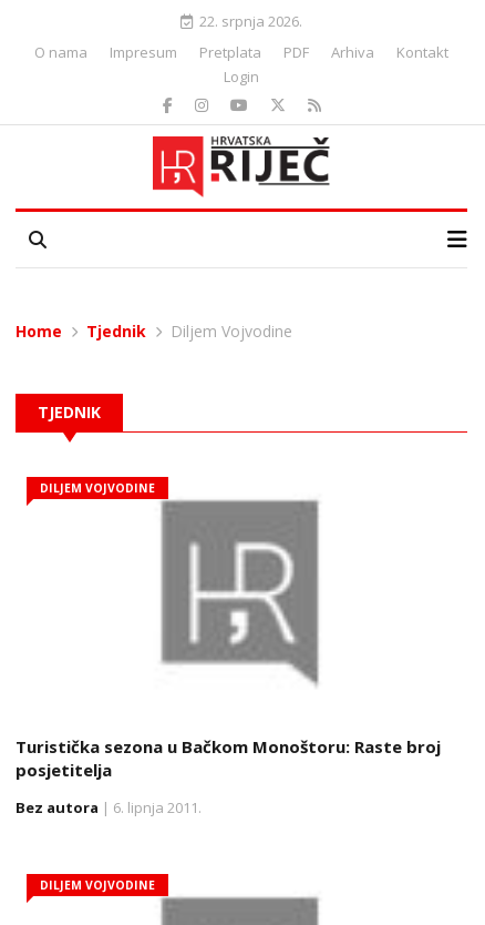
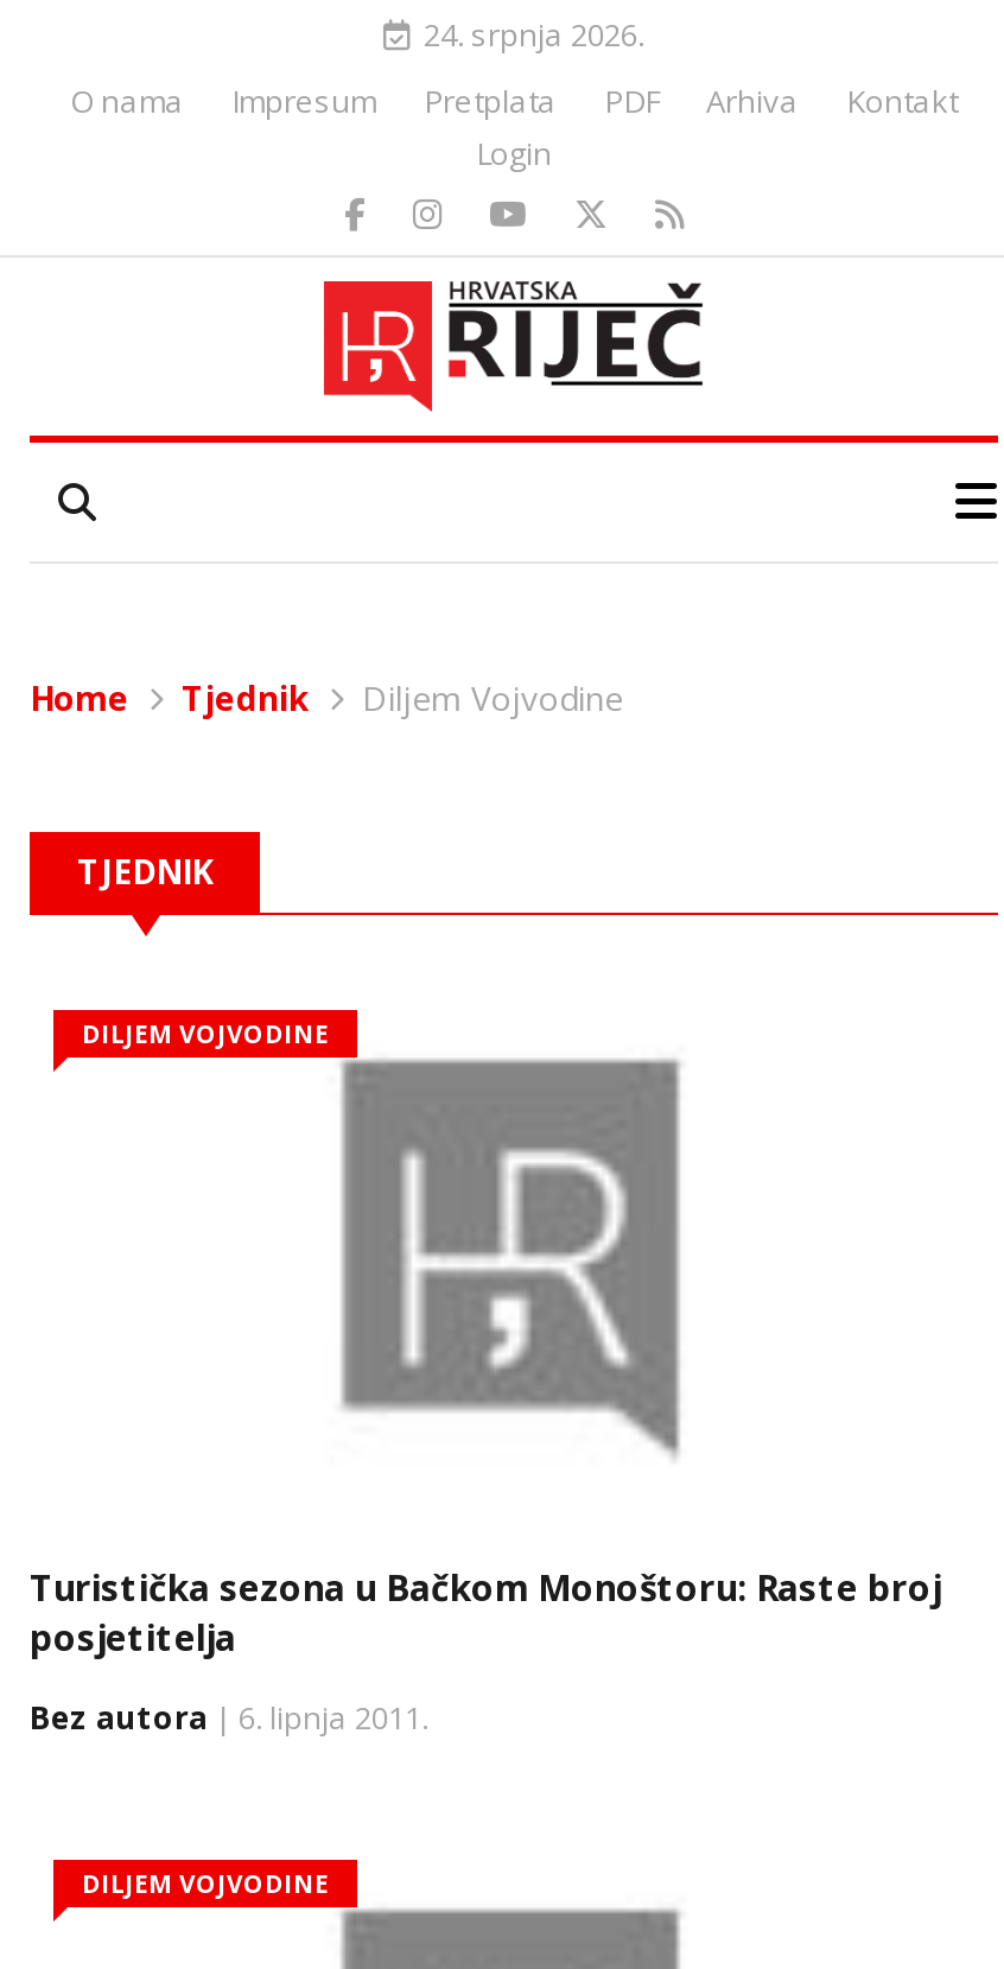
- 22. srpnja 2026.
+ 24. srpnja 2026.
